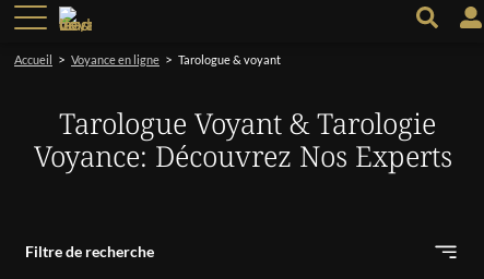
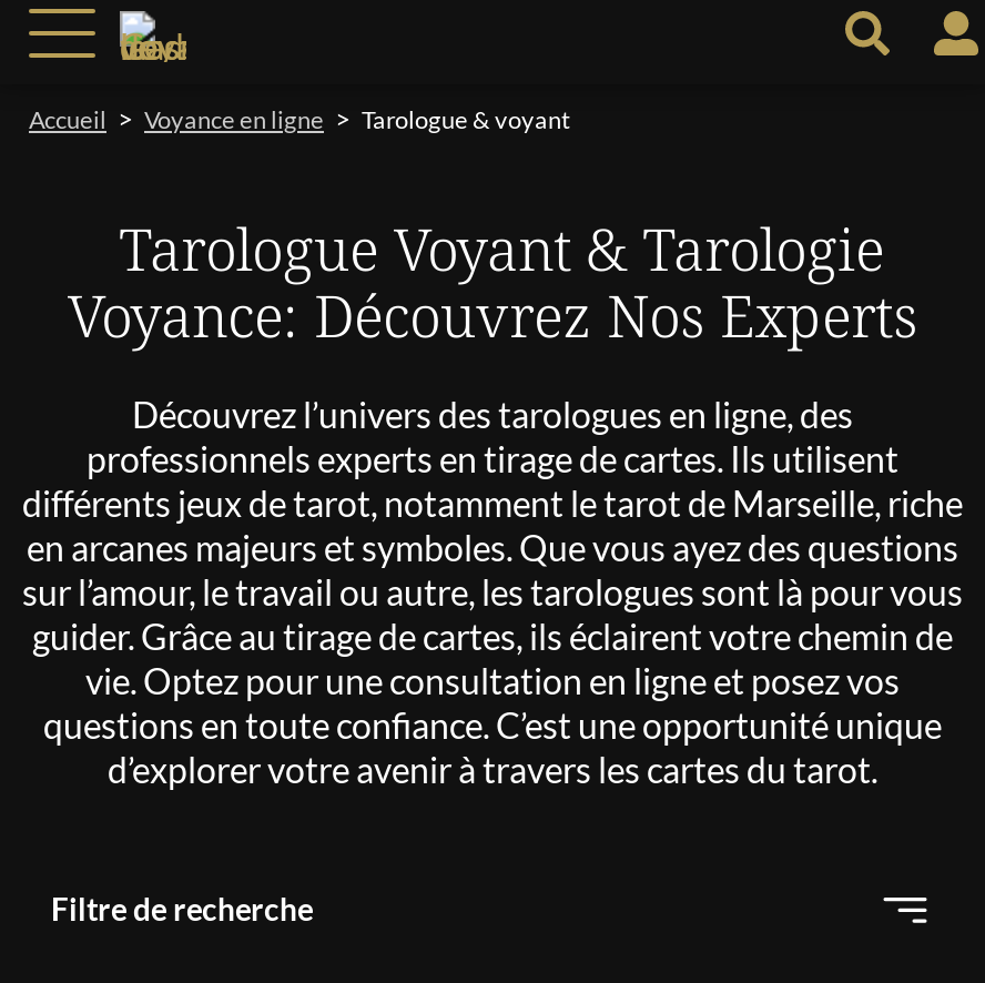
+ Découvrez l’univers des tarologues en ligne, des
+ professionnels experts en tirage de cartes. Ils utilisent
+ différents jeux de tarot, notamment le tarot de Marseille, riche
+ en arcanes majeurs et symboles. Que vous ayez des questions
+ sur l’amour, le travail ou autre, les tarologues sont là pour vous
+ guider. Grâce au tirage de cartes, ils éclairent votre chemin de
+ vie. Optez pour une consultation en ligne et posez vos
+ questions en toute confiance. C’est une opportunité unique
+ d’explorer votre avenir à travers les cartes du tarot.
